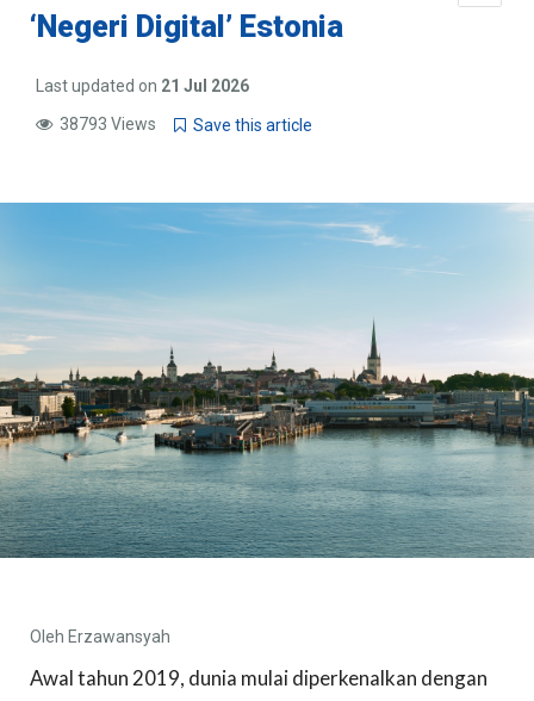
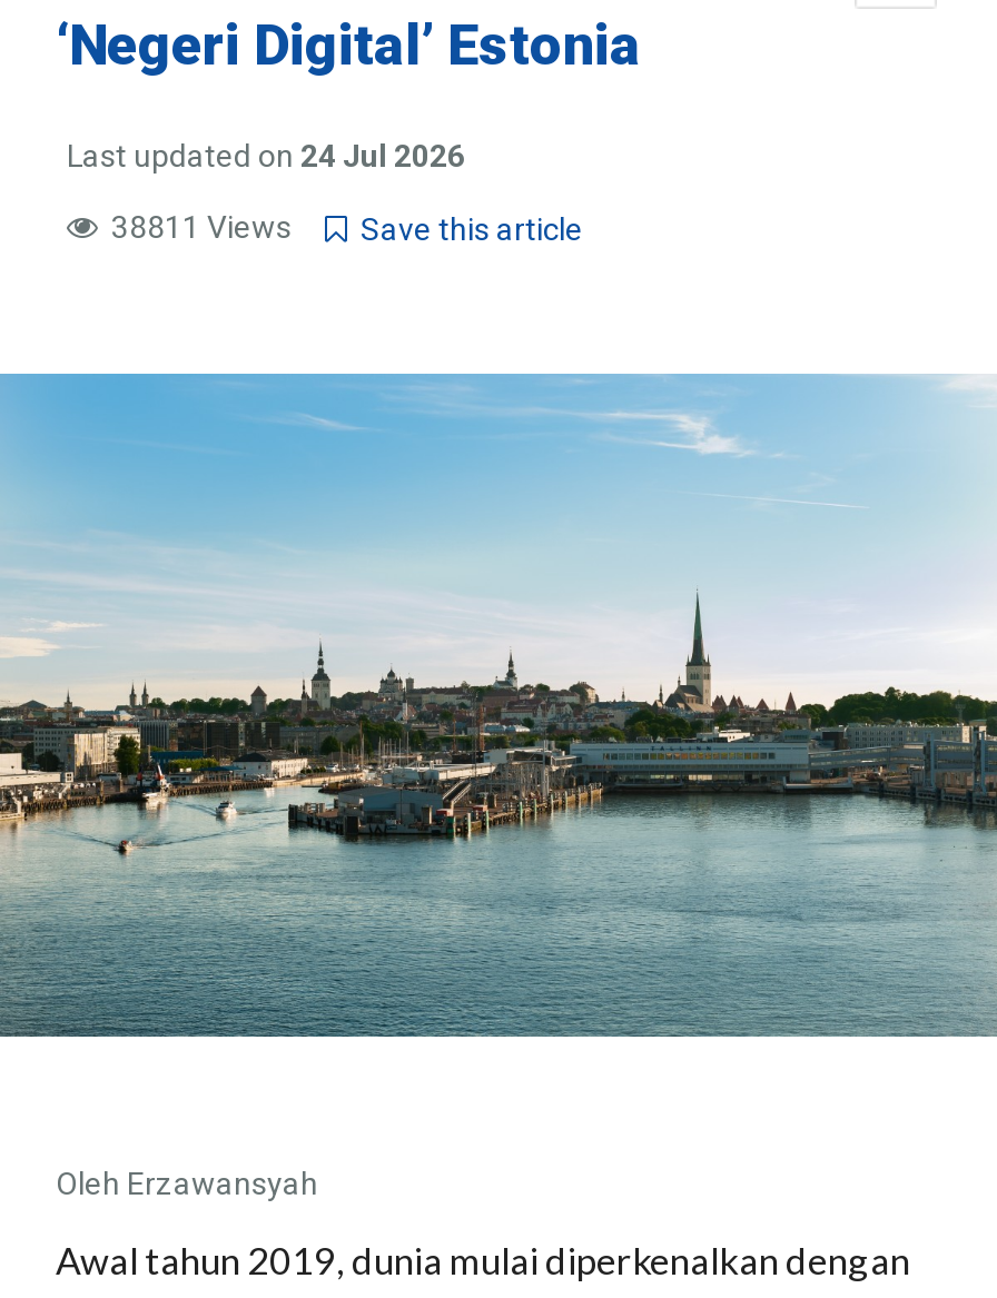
- Last updated on 21 Jul 2026
+ Last updated on 24 Jul 2026

- 38793 Views Save this article
+ 38811 Views Save this article
